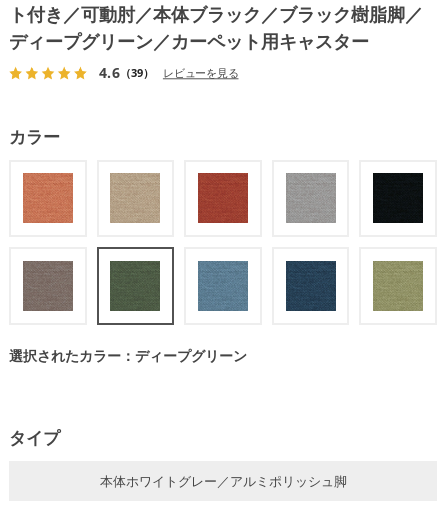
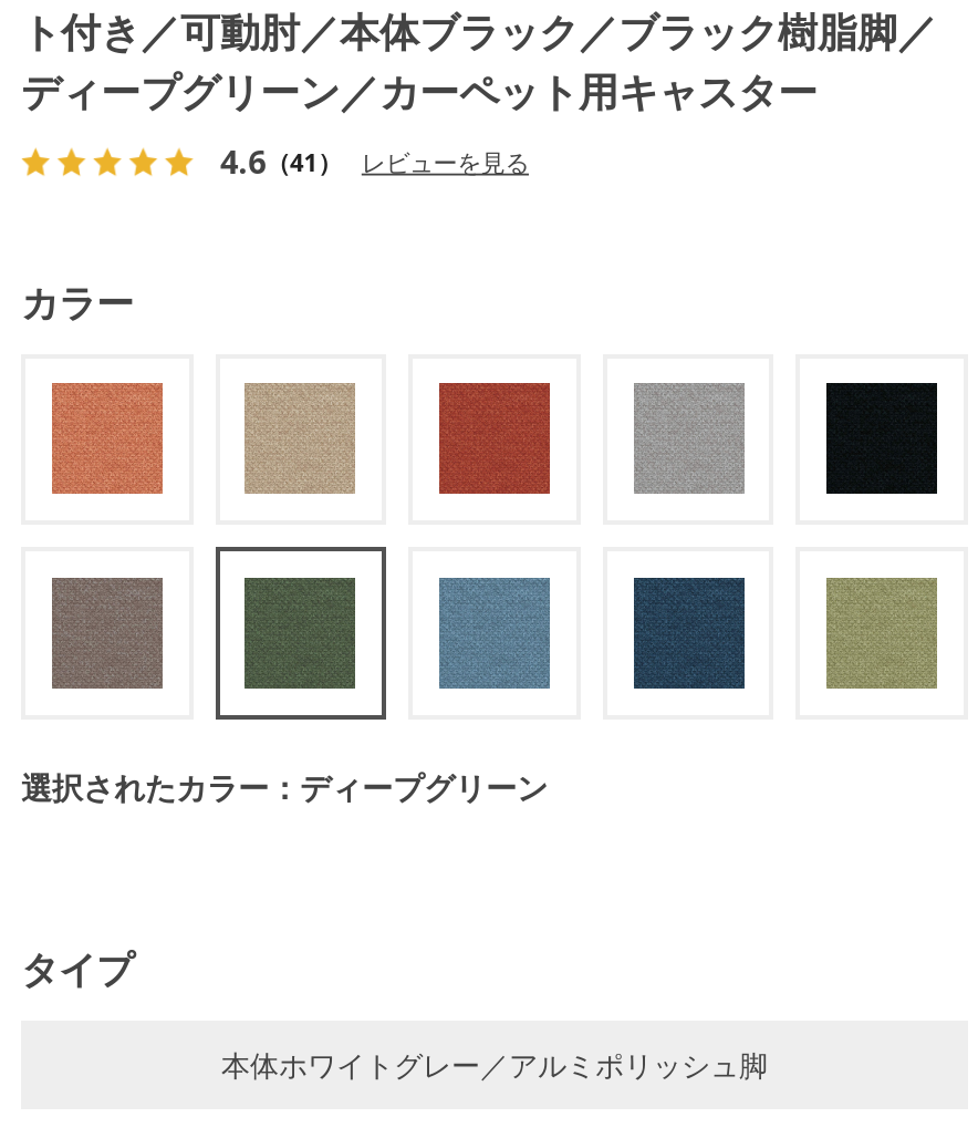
- 4.6（39） レビューを見る
+ 4.6（41） レビューを見る
